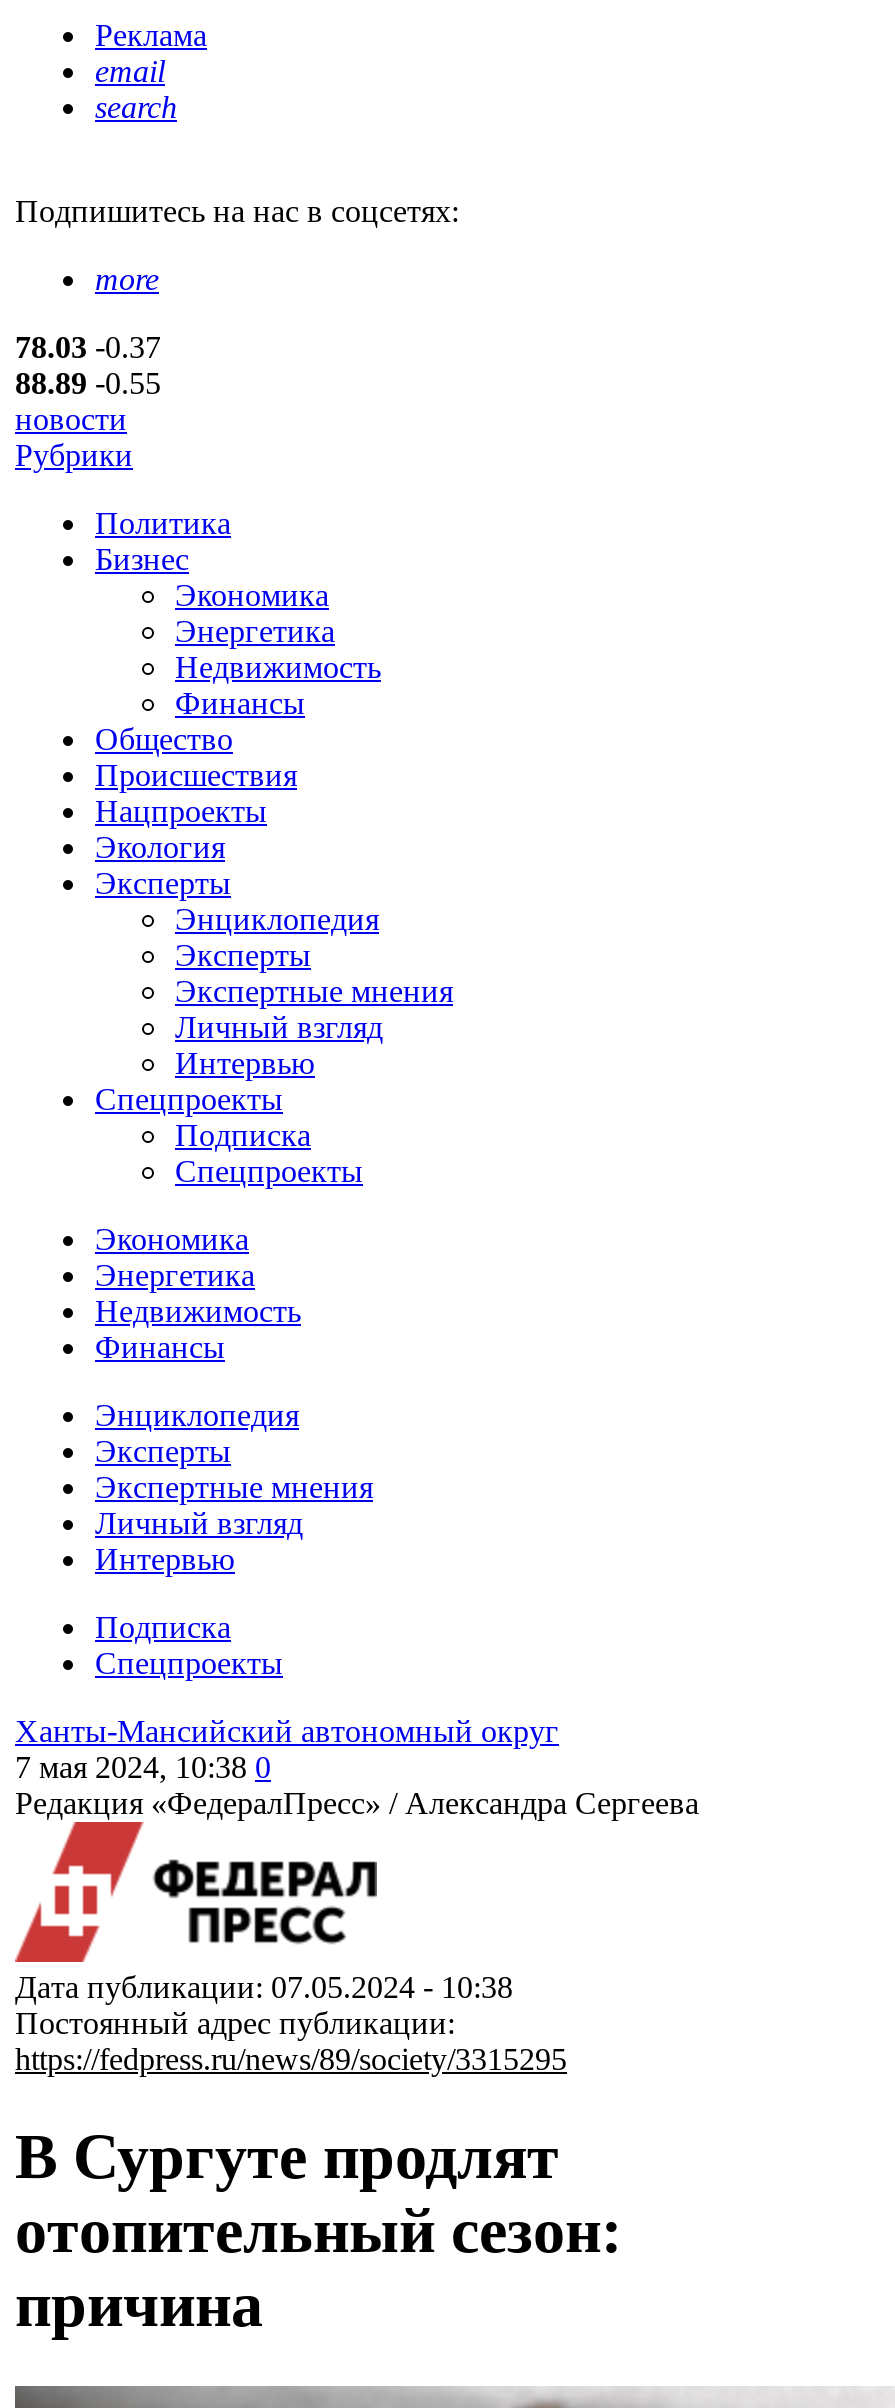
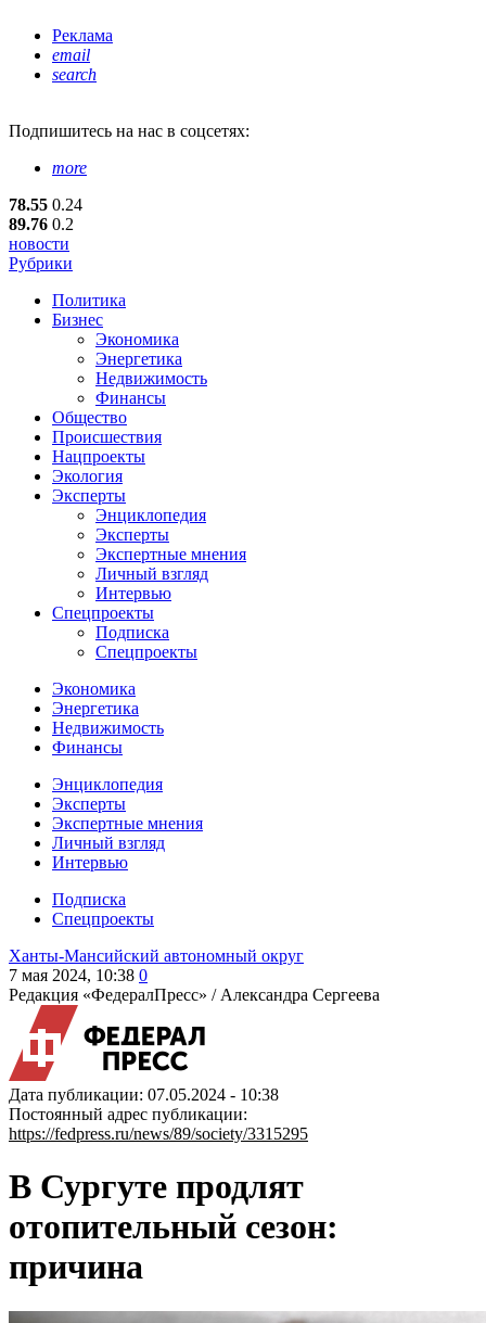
- 78.03 -0.37
+ 78.55 0.24

- 88.89 -0.55
+ 89.76 0.2
